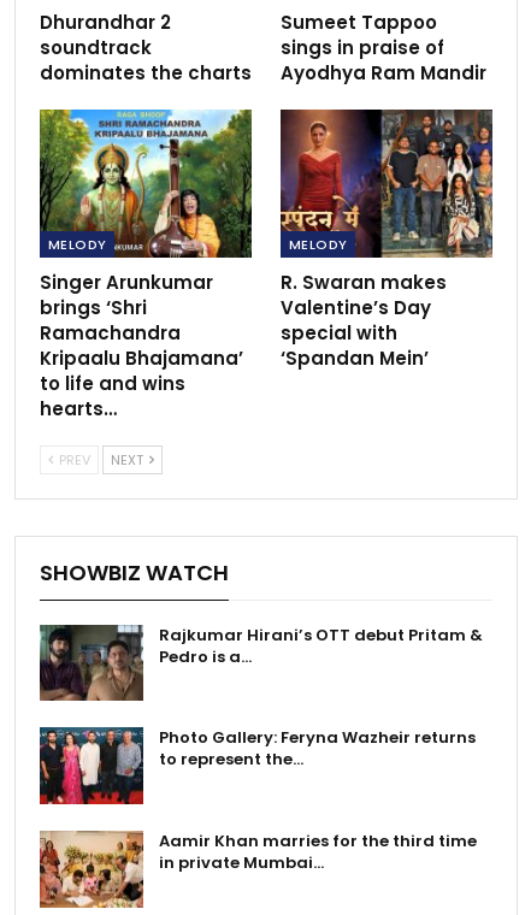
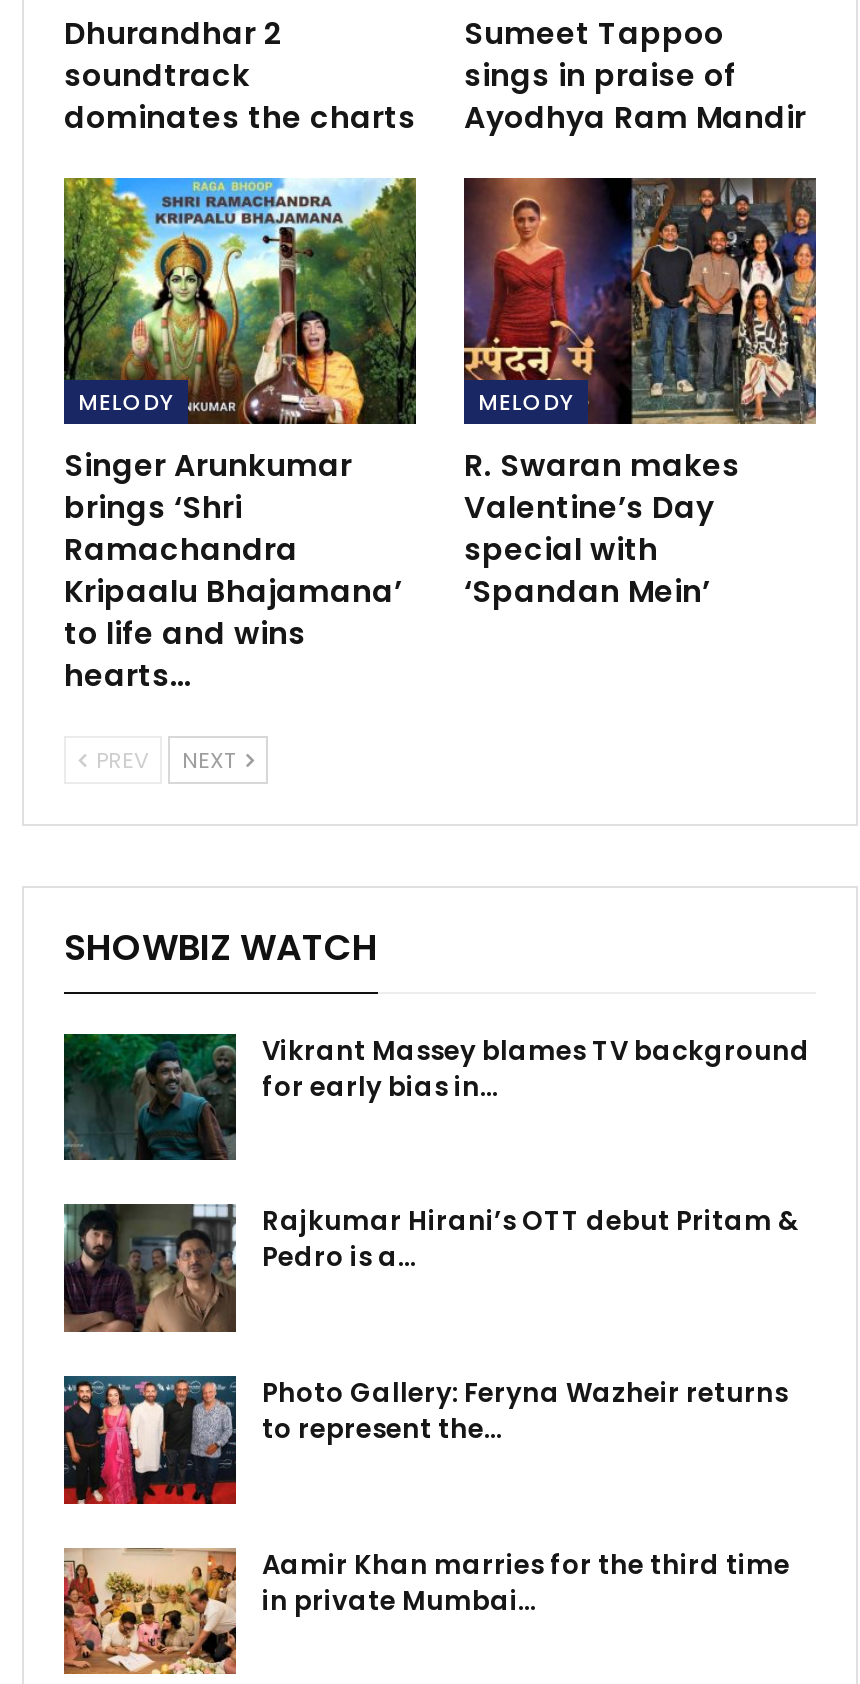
+ [image]
+ Vikrant Massey blames TV background
+ for early bias in…
